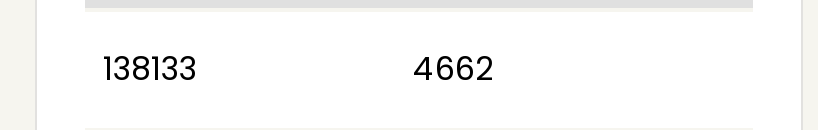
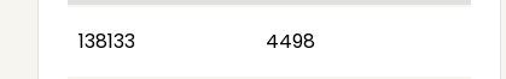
- 4662
+ 4498
